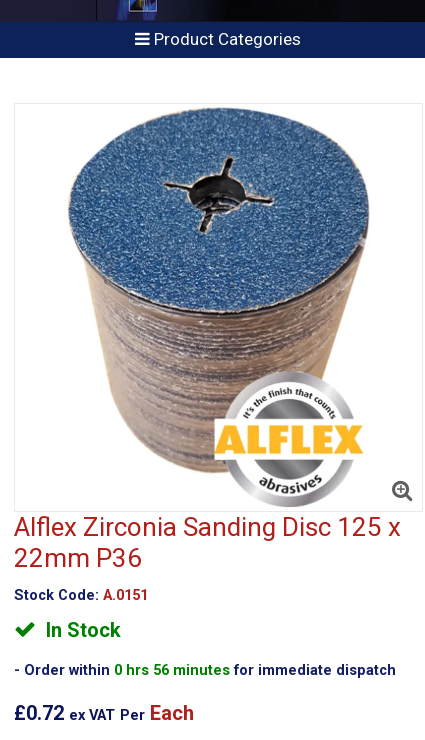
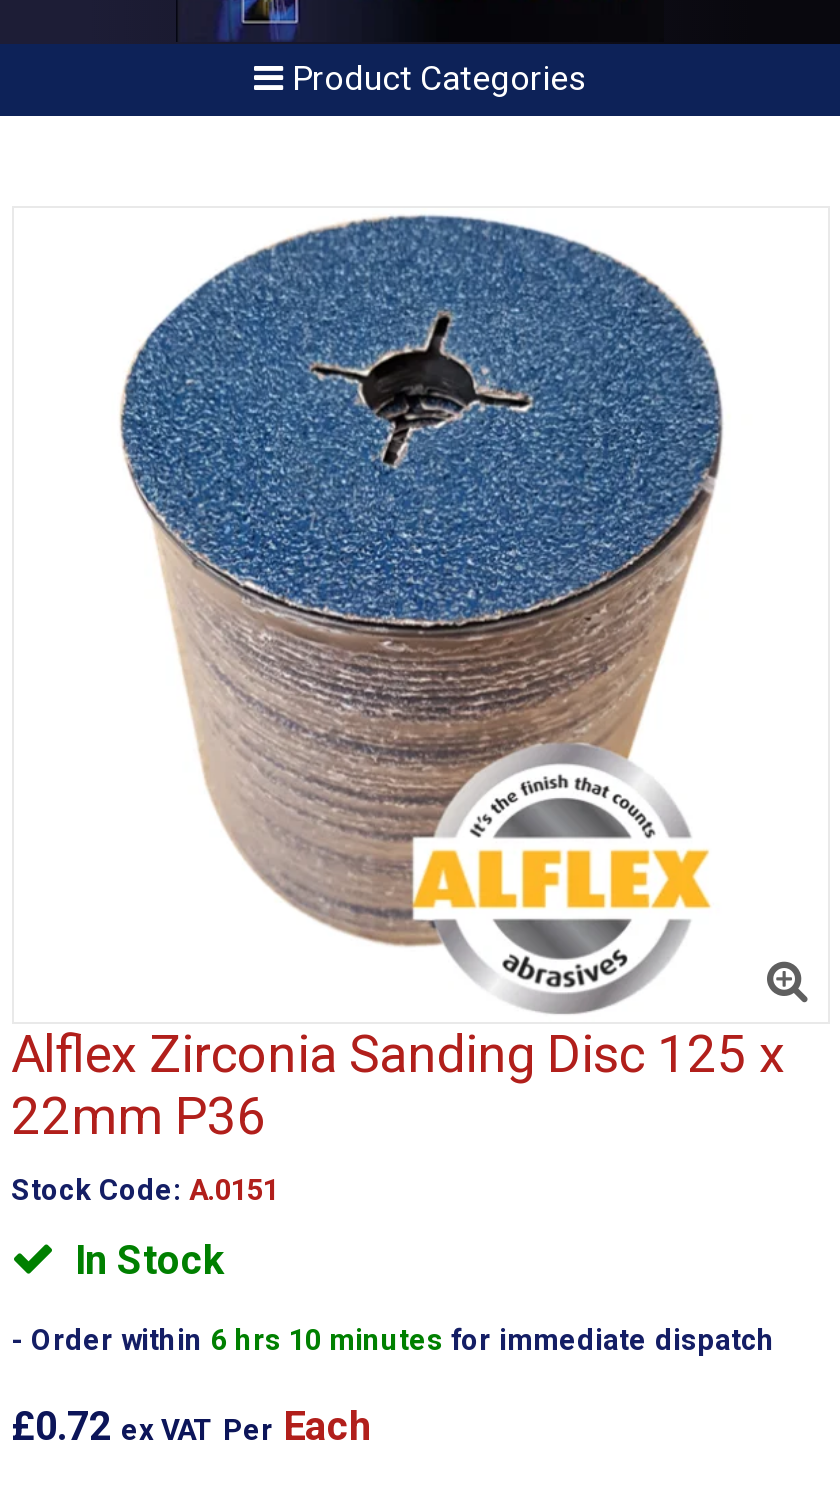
- Order within 0 hrs 56 minutes for immediate dispatch
+ Order within 6 hrs 10 minutes for immediate dispatch
